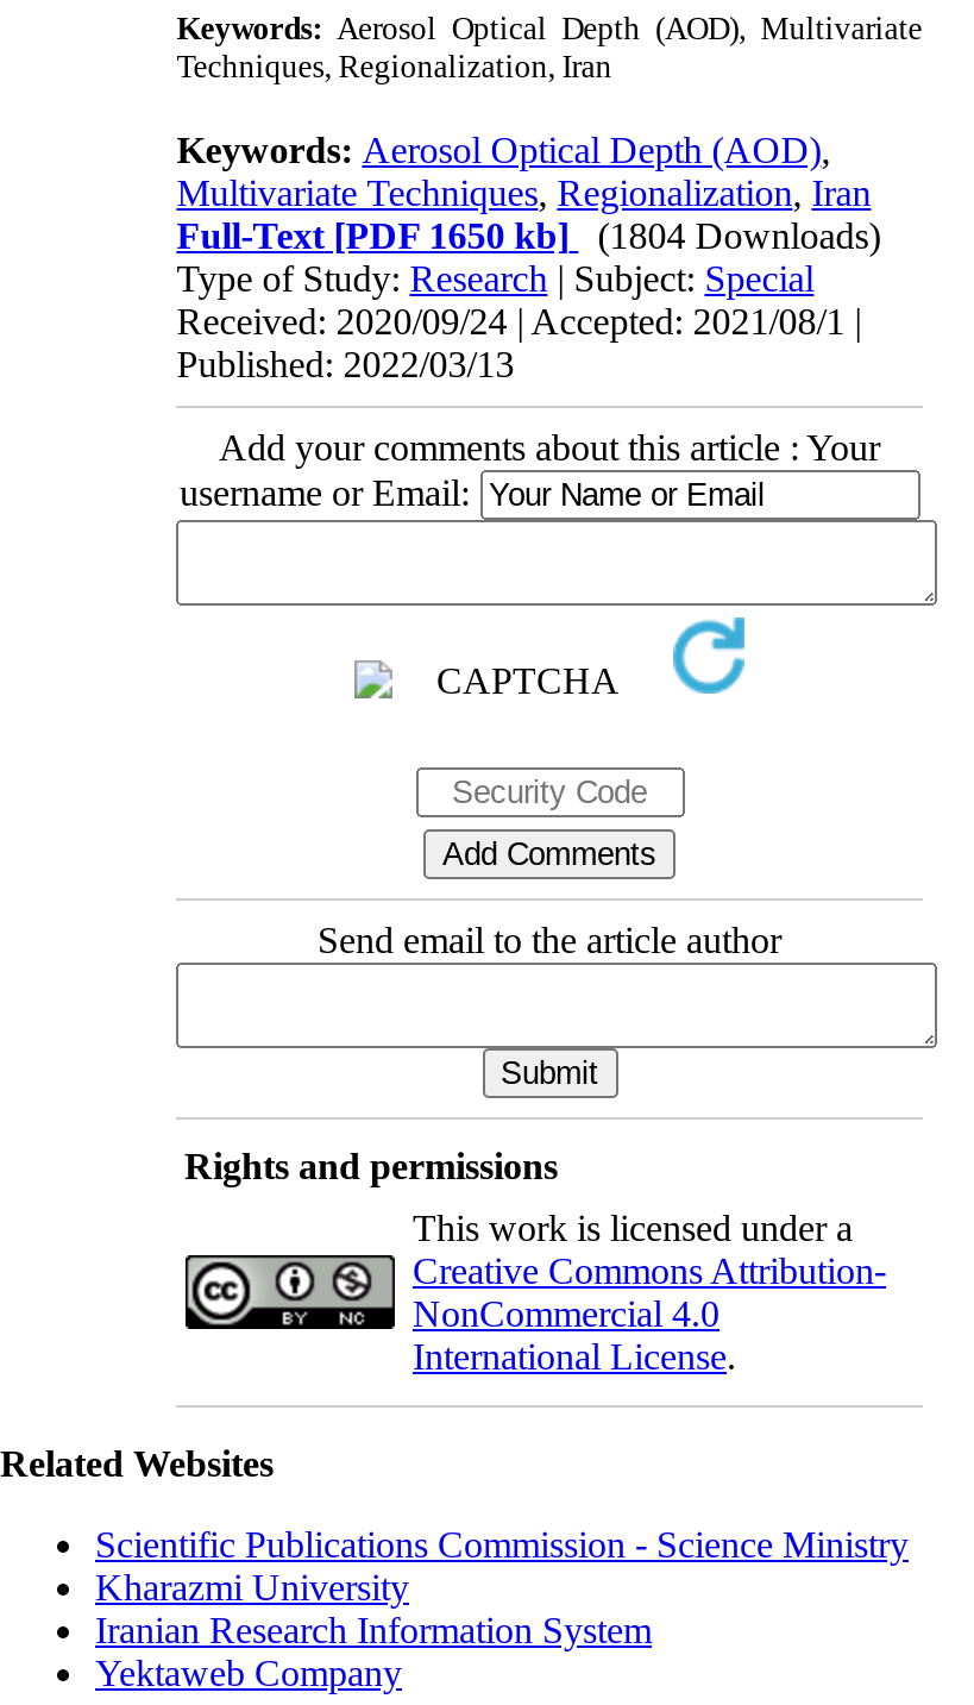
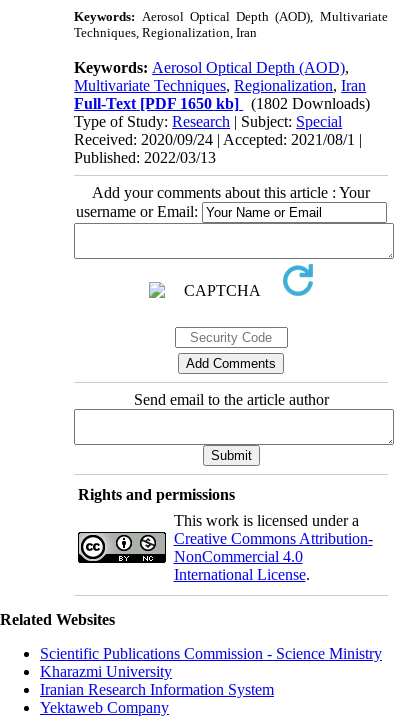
- Full-Text [PDF 1650 kb] (1804 Downloads)
+ Full-Text [PDF 1650 kb] (1802 Downloads)
